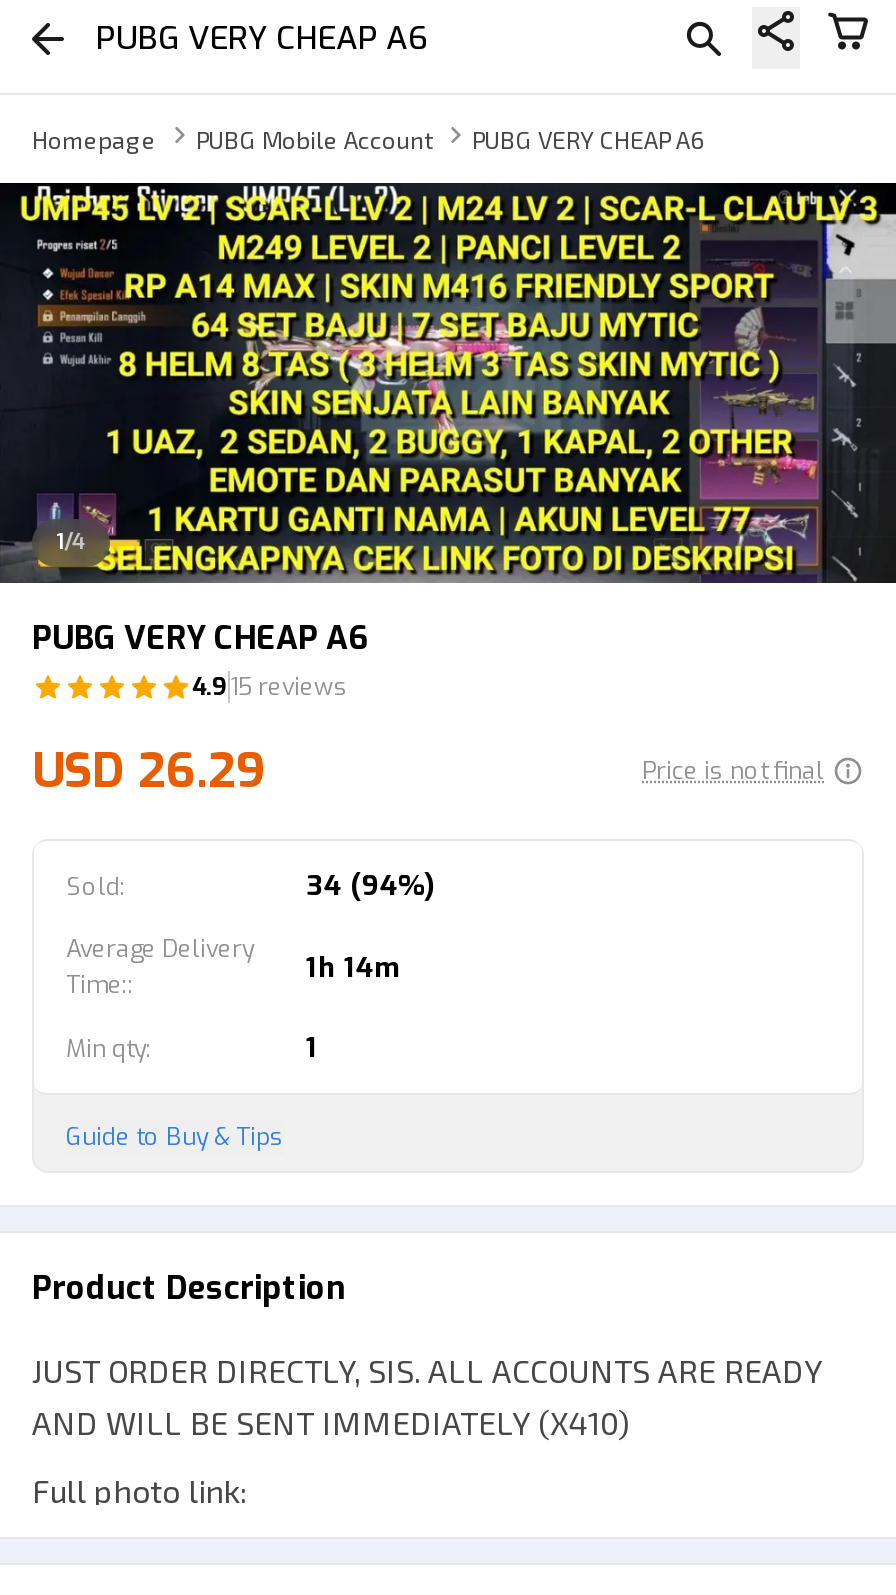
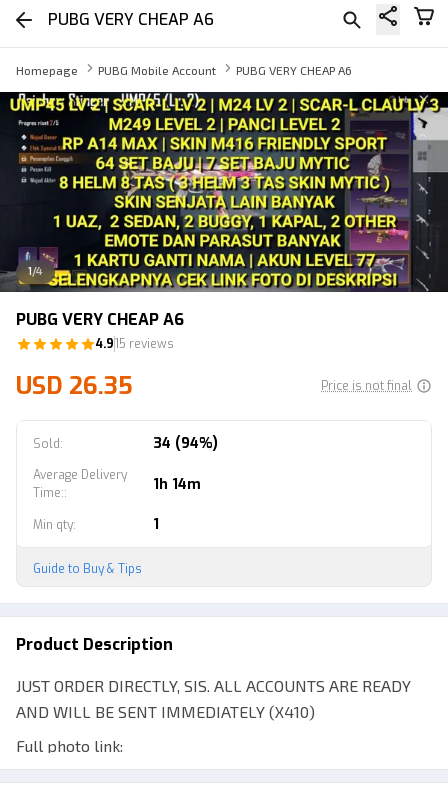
- USD 26.29
+ USD 26.35
